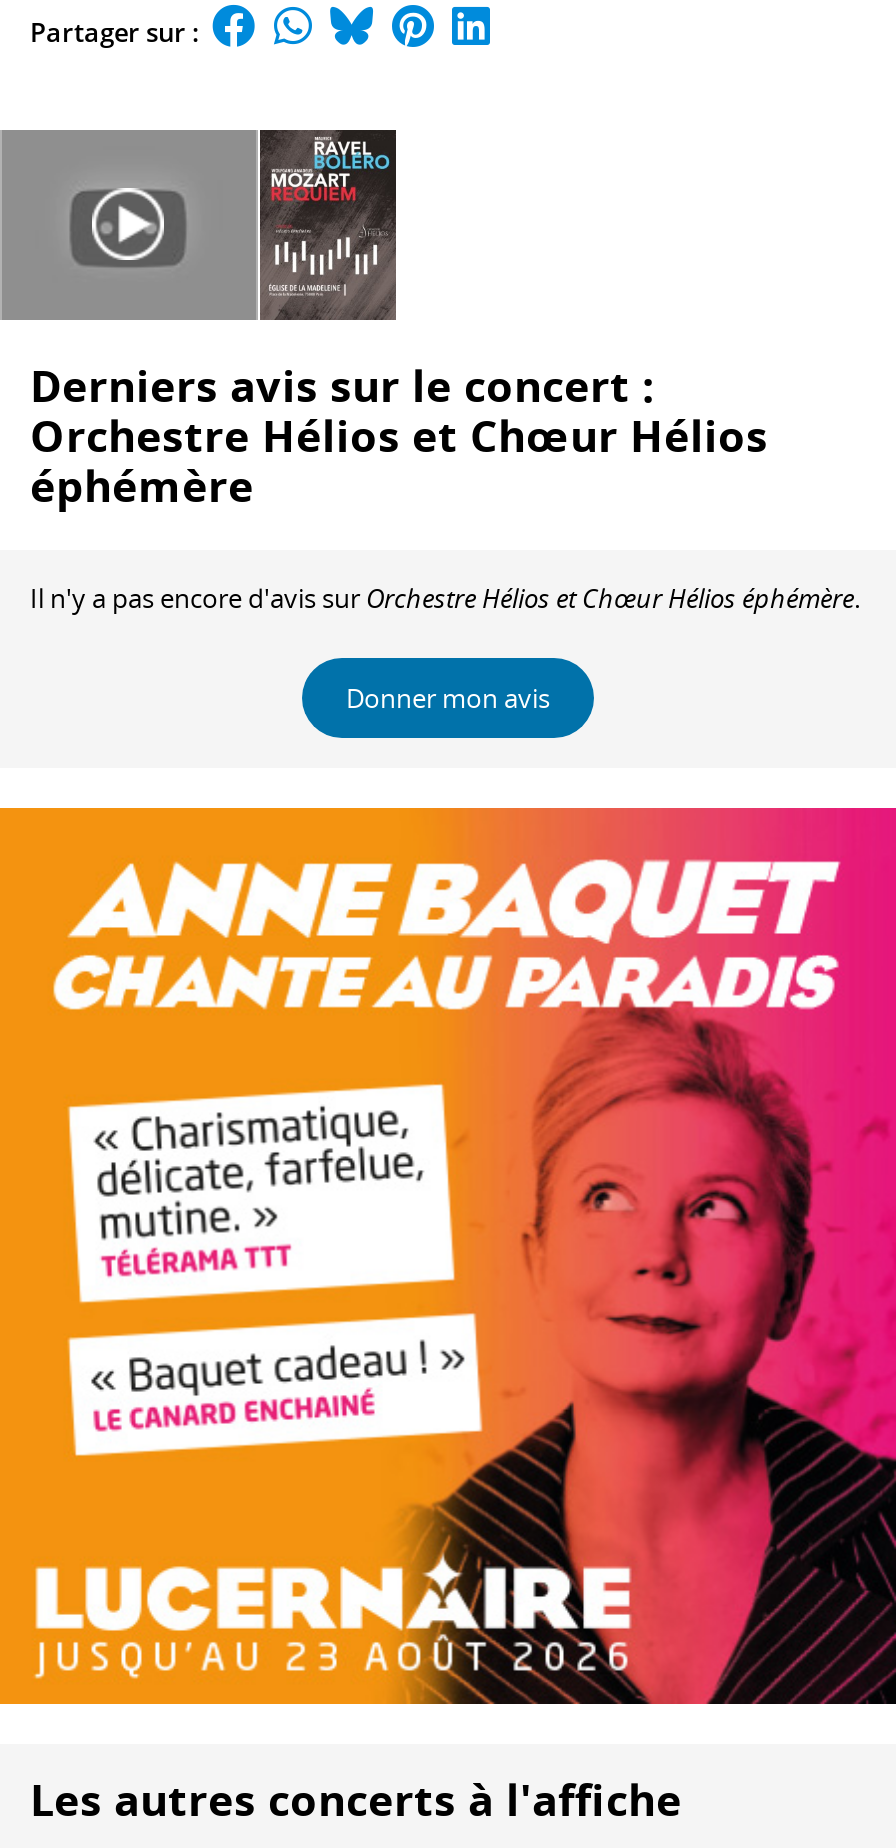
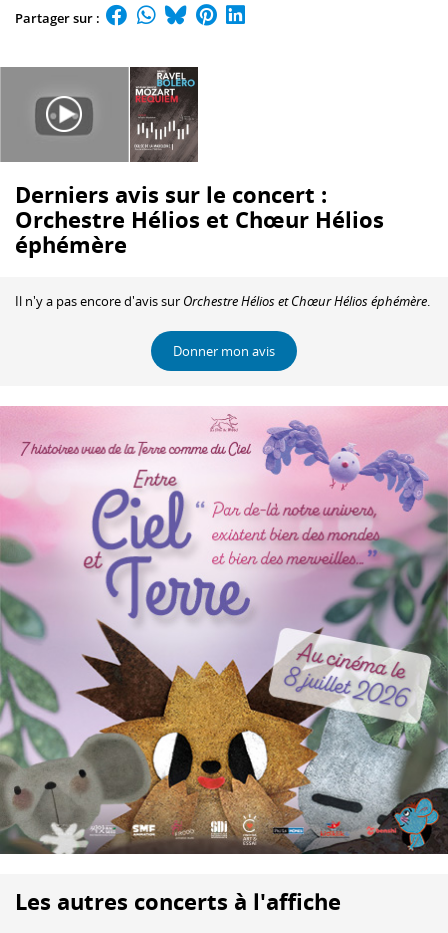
- [image]
+ [image]
